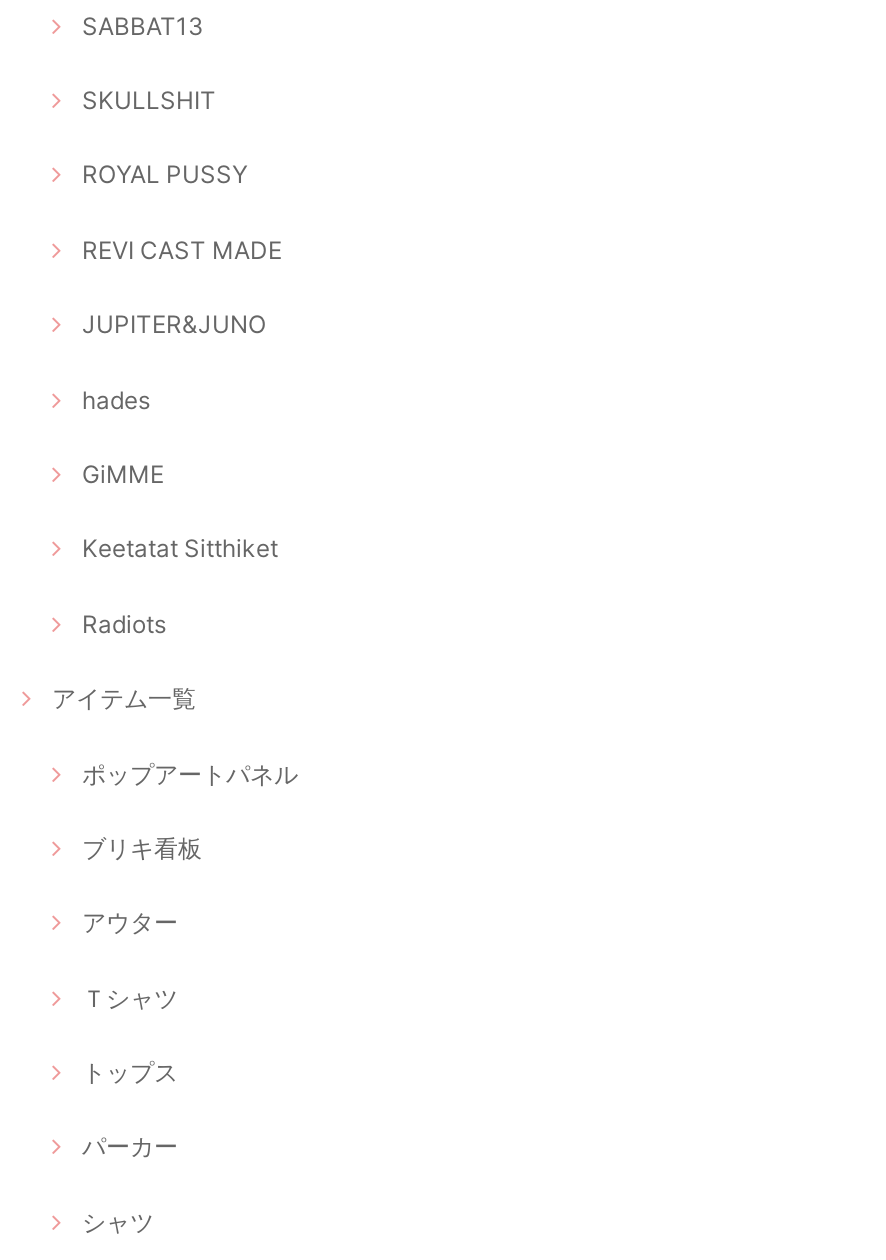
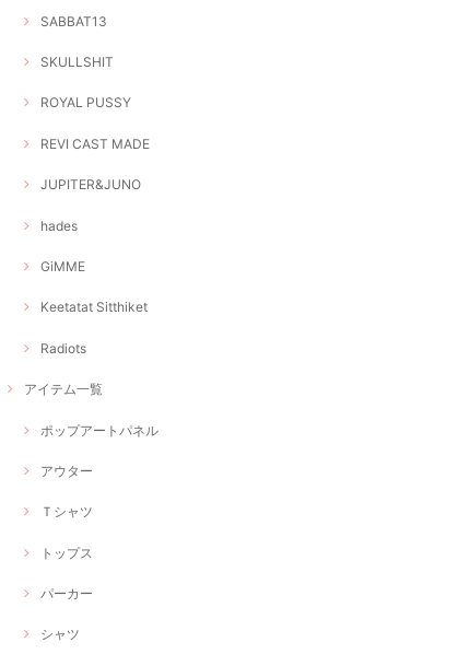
- ブリキ看板
